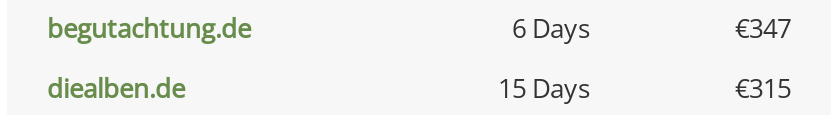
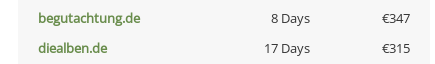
- 6 Days
+ 8 Days

- 15 Days
+ 17 Days
